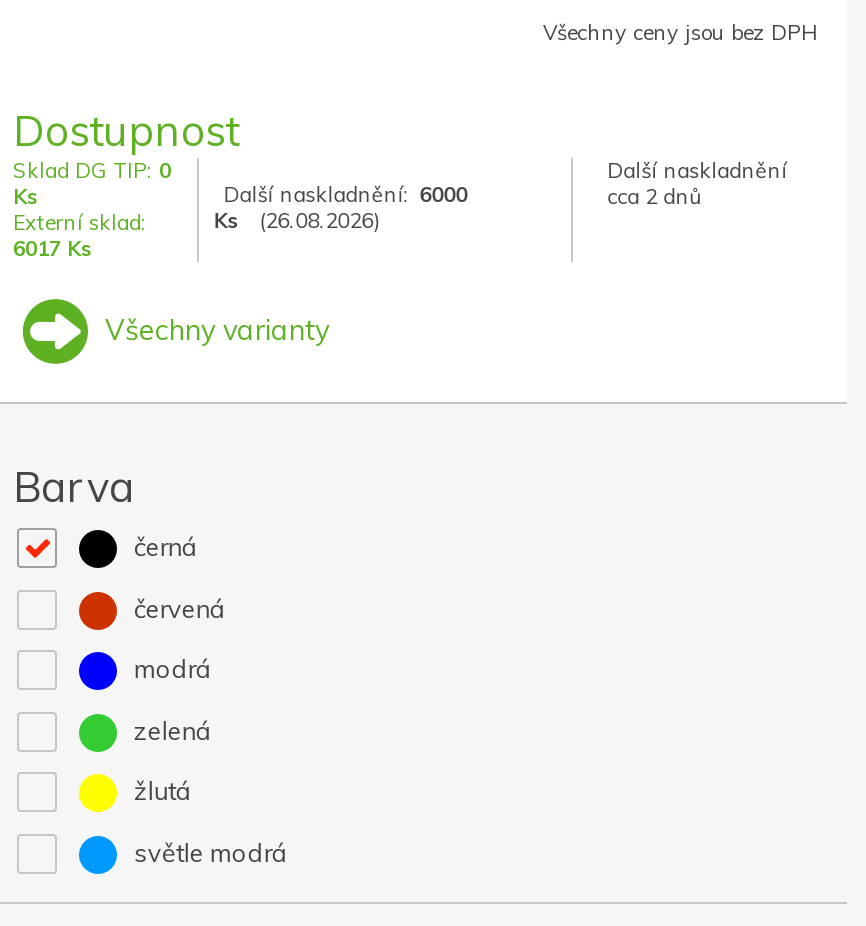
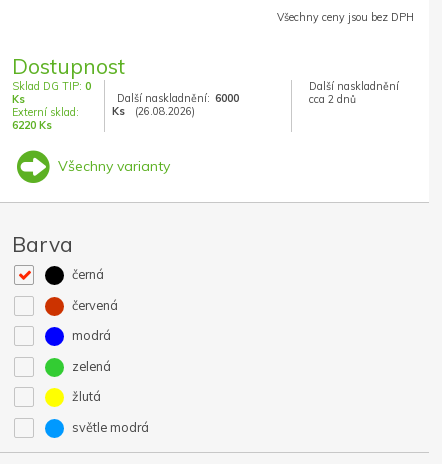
- 6017 Ks
+ 6220 Ks
